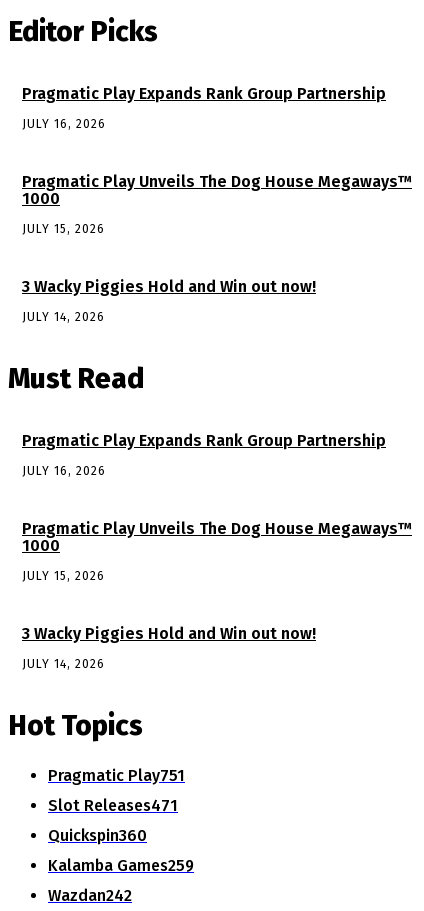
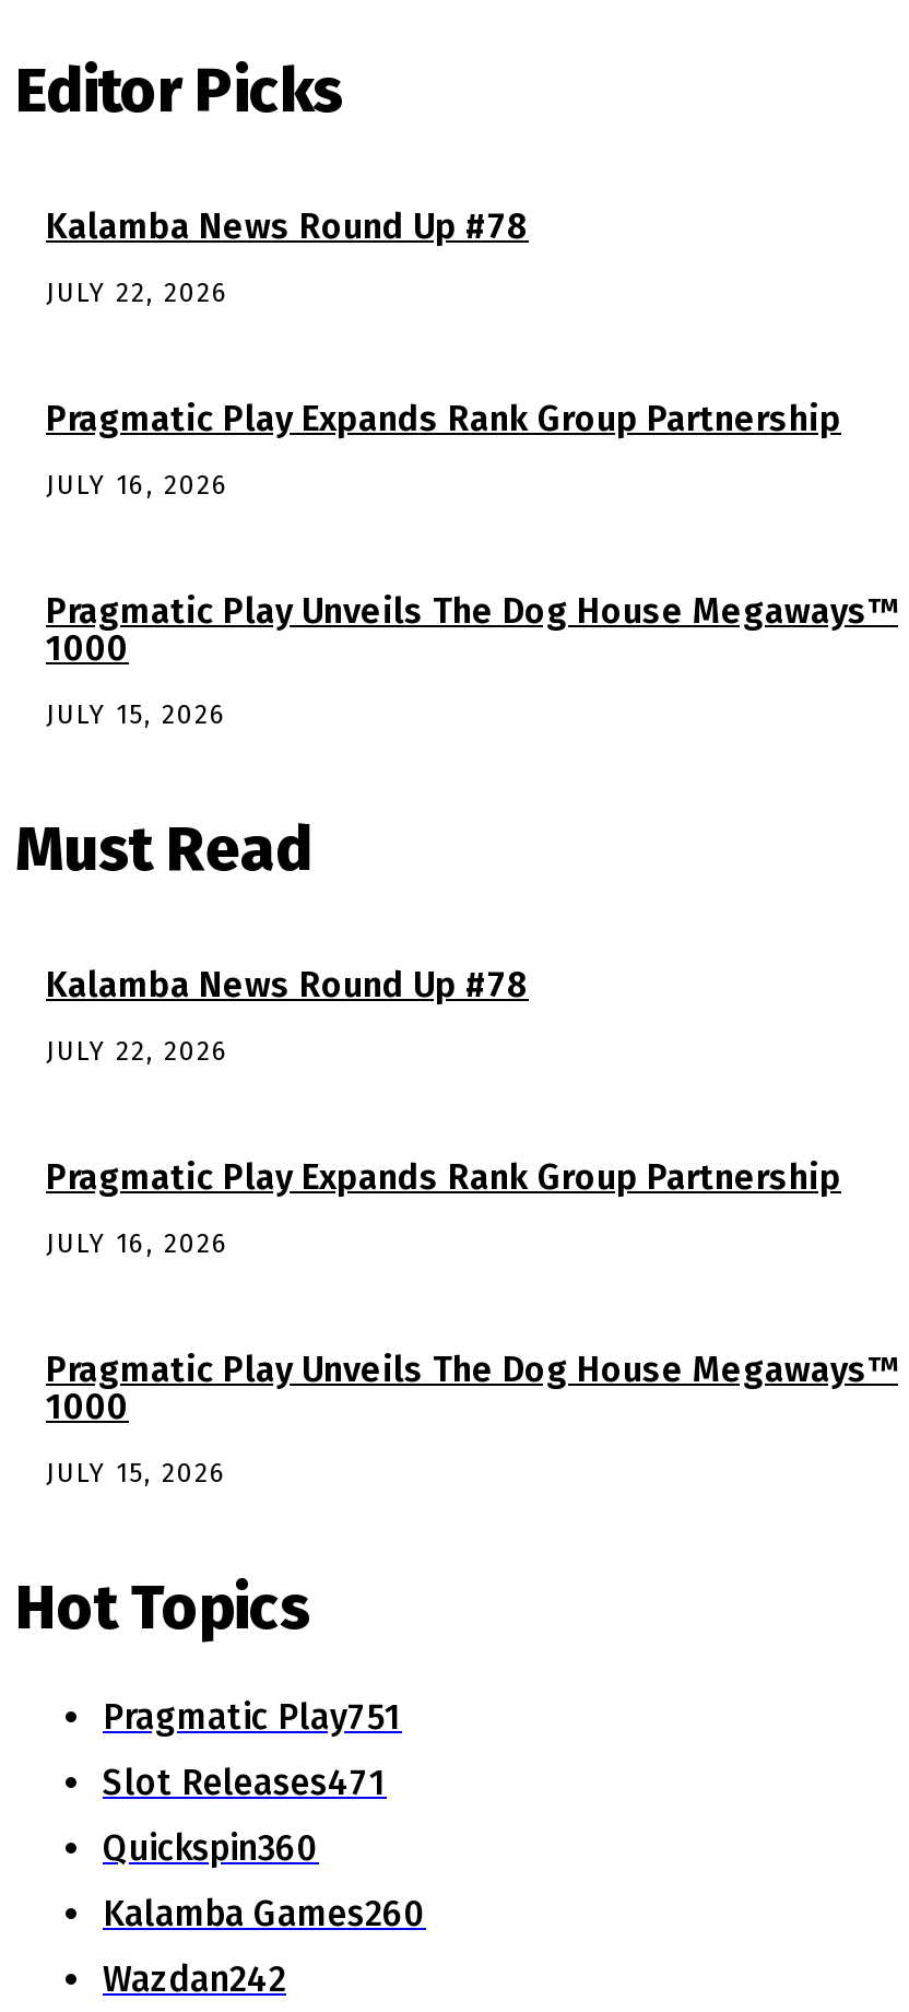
+ Kalamba News Round Up #78
+ JULY 22, 2026

moved down: Pragmatic Play Expands Rank Group Partnership | JULY 16, 2026 | Pragmatic Play Unveils The Dog House Megaways™ | 1000 | JULY 15, 2026

- 3 Wacky Piggies Hold and Win out now!
- JULY 14, 2026

+ Kalamba News Round Up #78
+ JULY 22, 2026

moved down: Pragmatic Play Expands Rank Group Partnership | JULY 16, 2026 | Pragmatic Play Unveils The Dog House Megaways™ | 1000 | JULY 15, 2026

- 3 Wacky Piggies Hold and Win out now!
- JULY 14, 2026

- Kalamba Games259
+ Kalamba Games260
